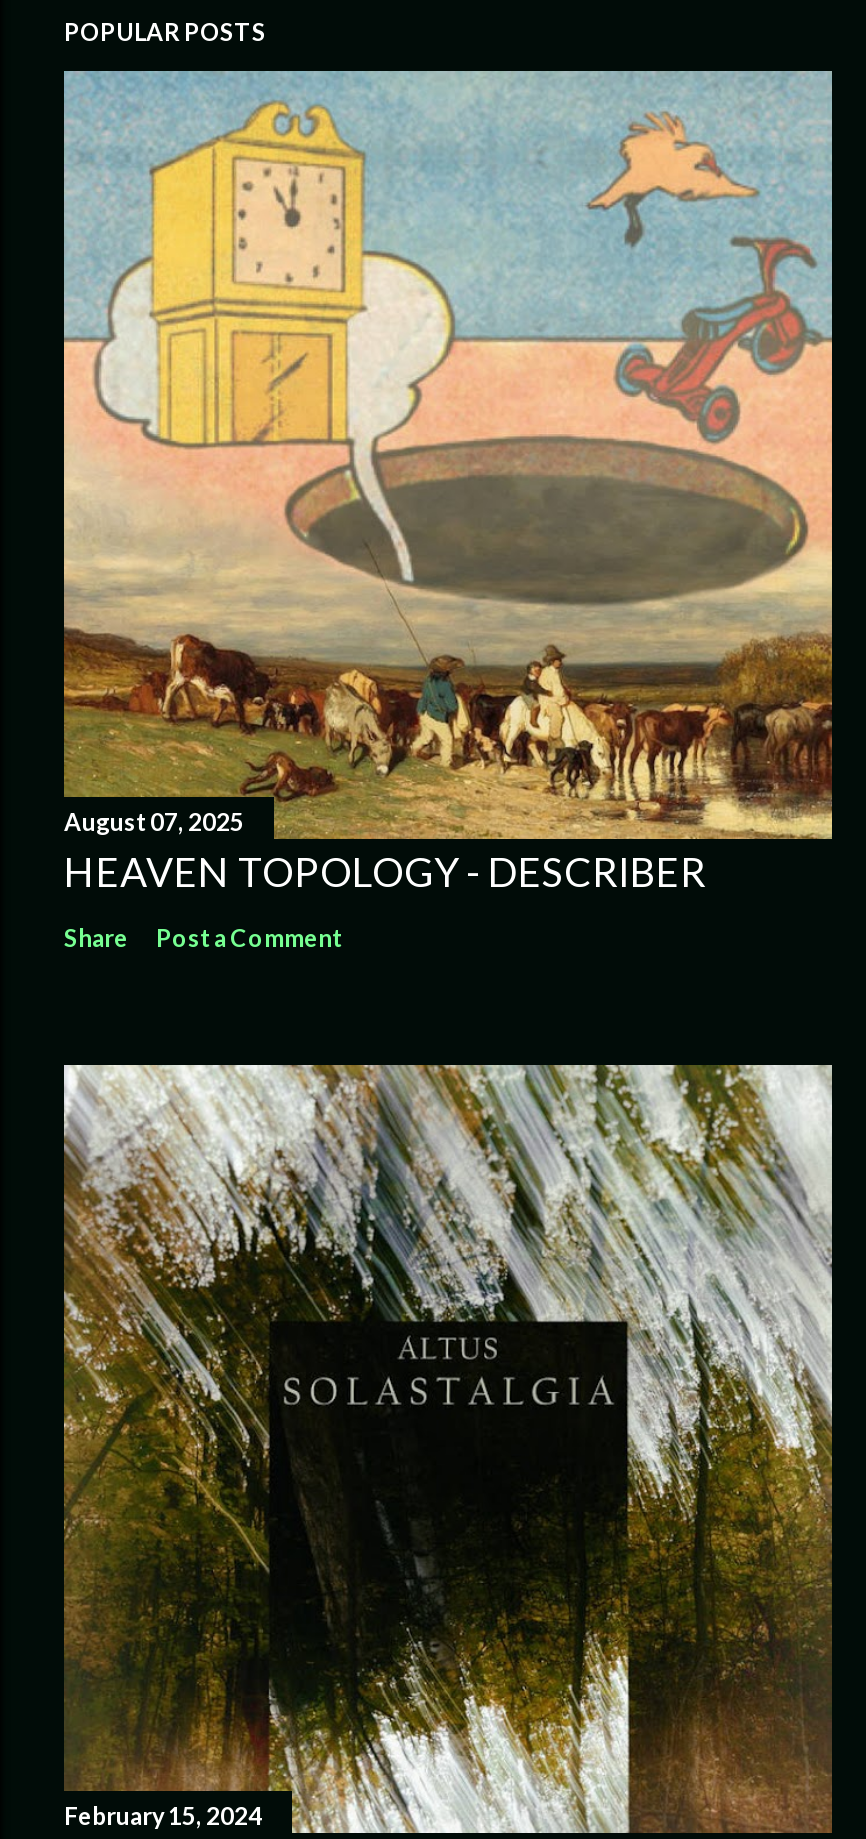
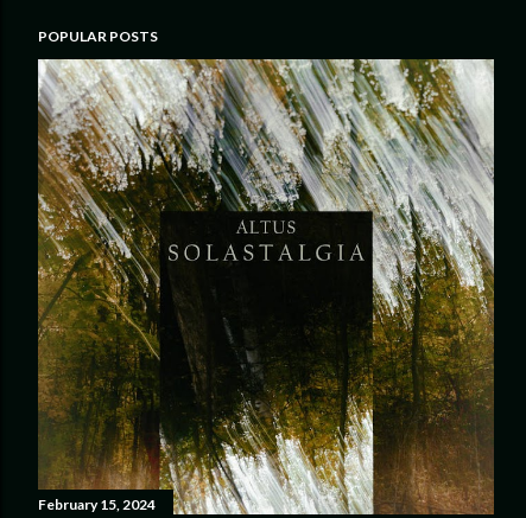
- [image]
- August 07, 2025
- HEAVEN TOPOLOGY - DESCRIBER
- Share
- Post a Comment
